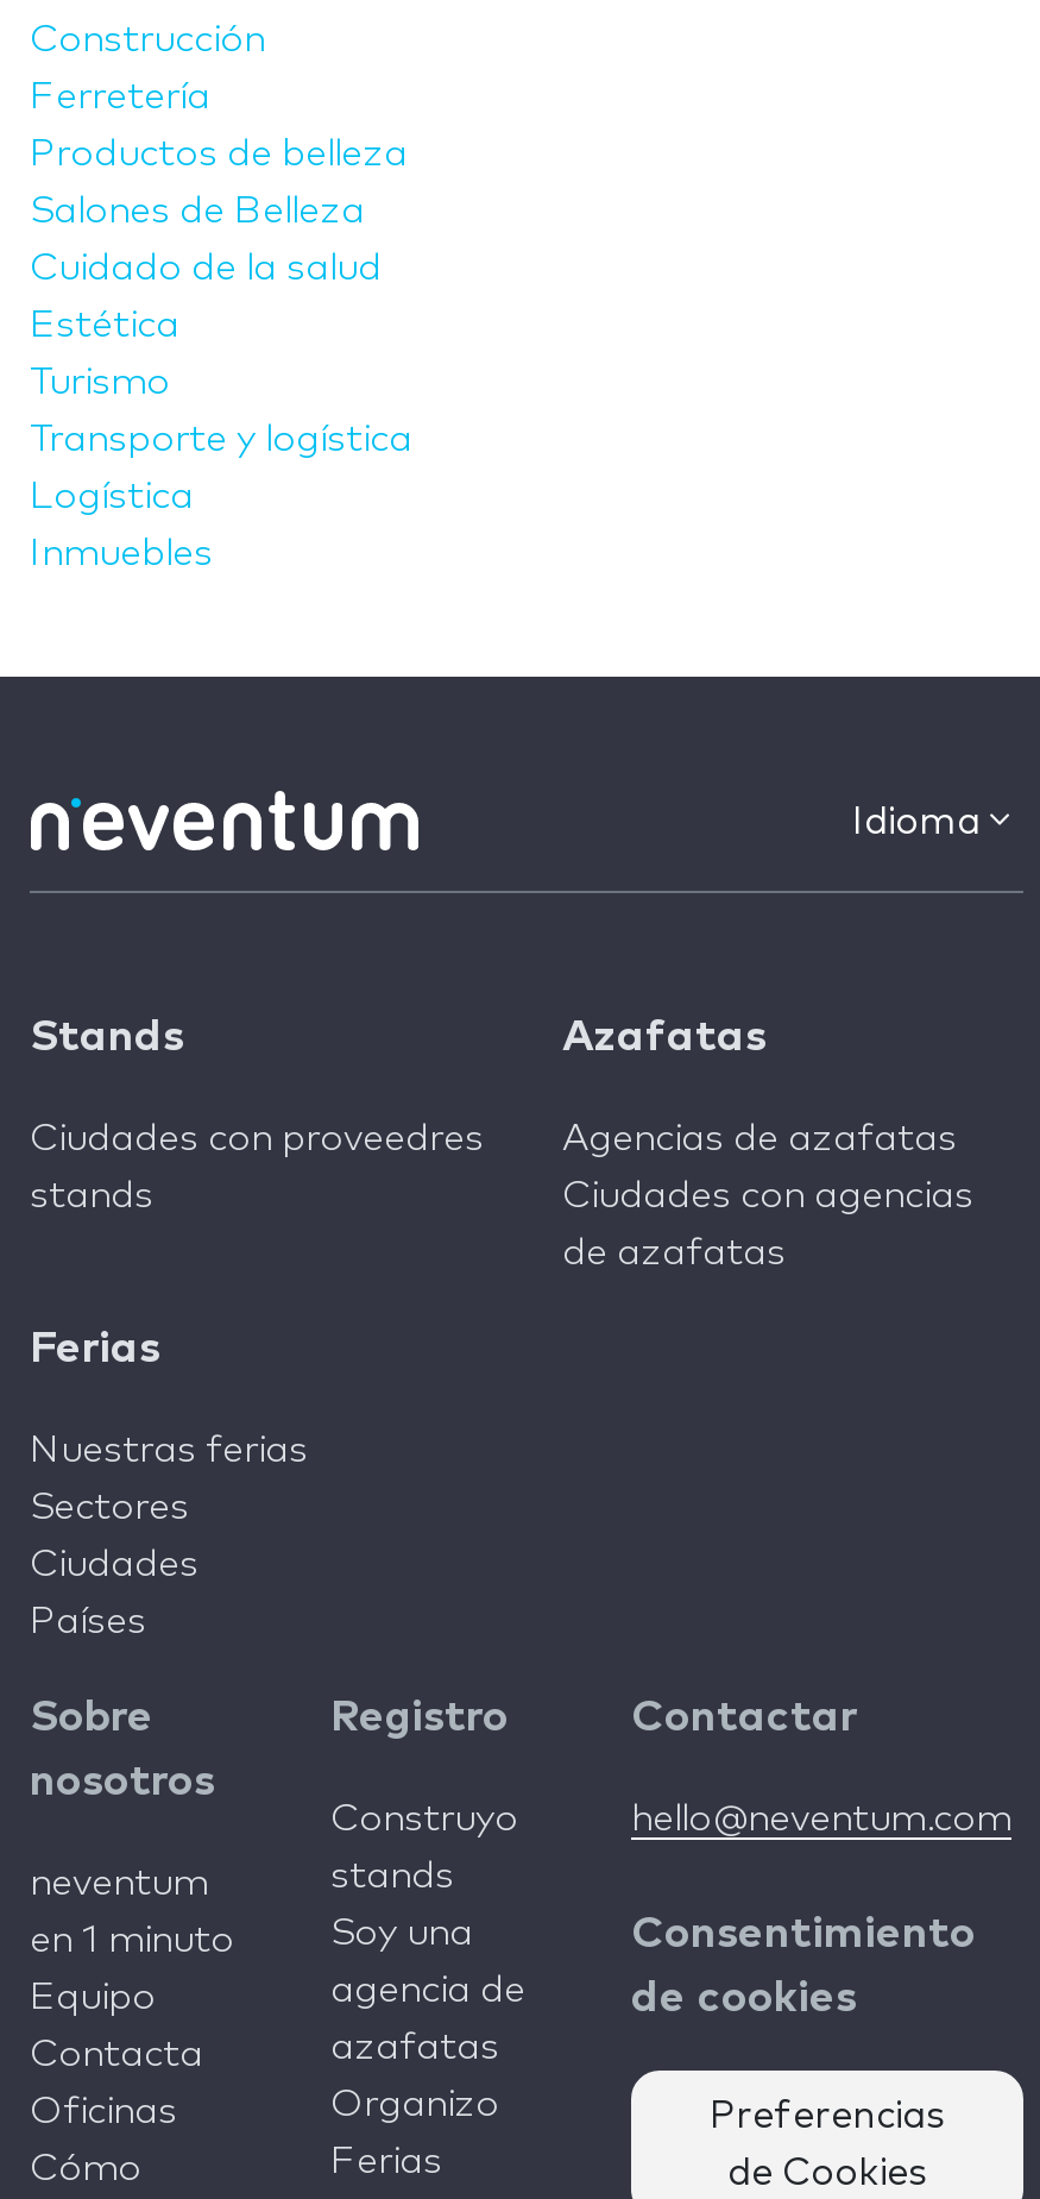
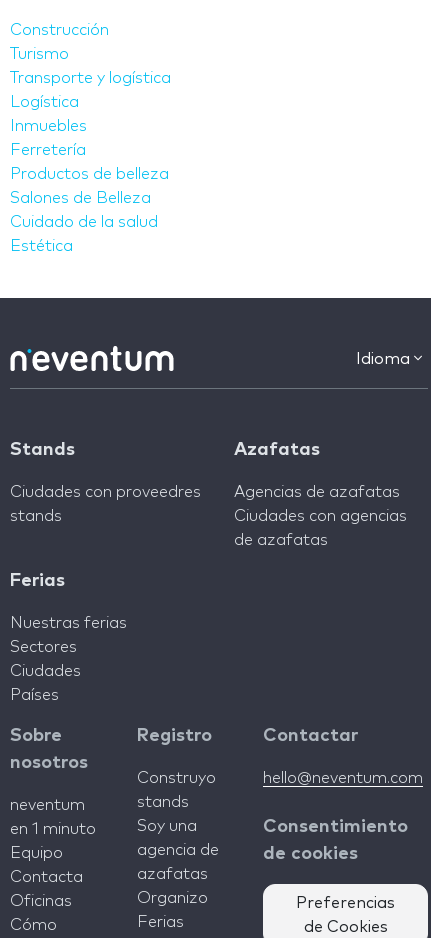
moved down: Ferretería | Productos de belleza | Salones de Belleza | Cuidado de la salud | Estética

moved up: Turismo | Transporte y logística | Logística | Inmuebles
